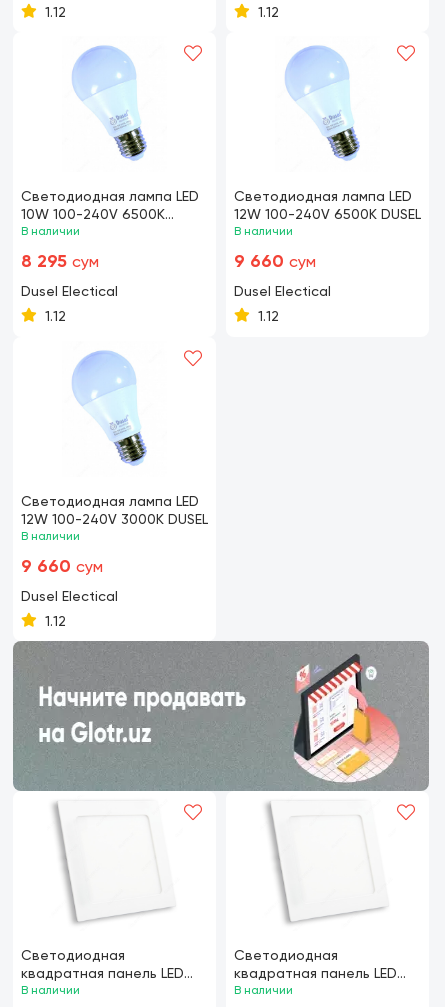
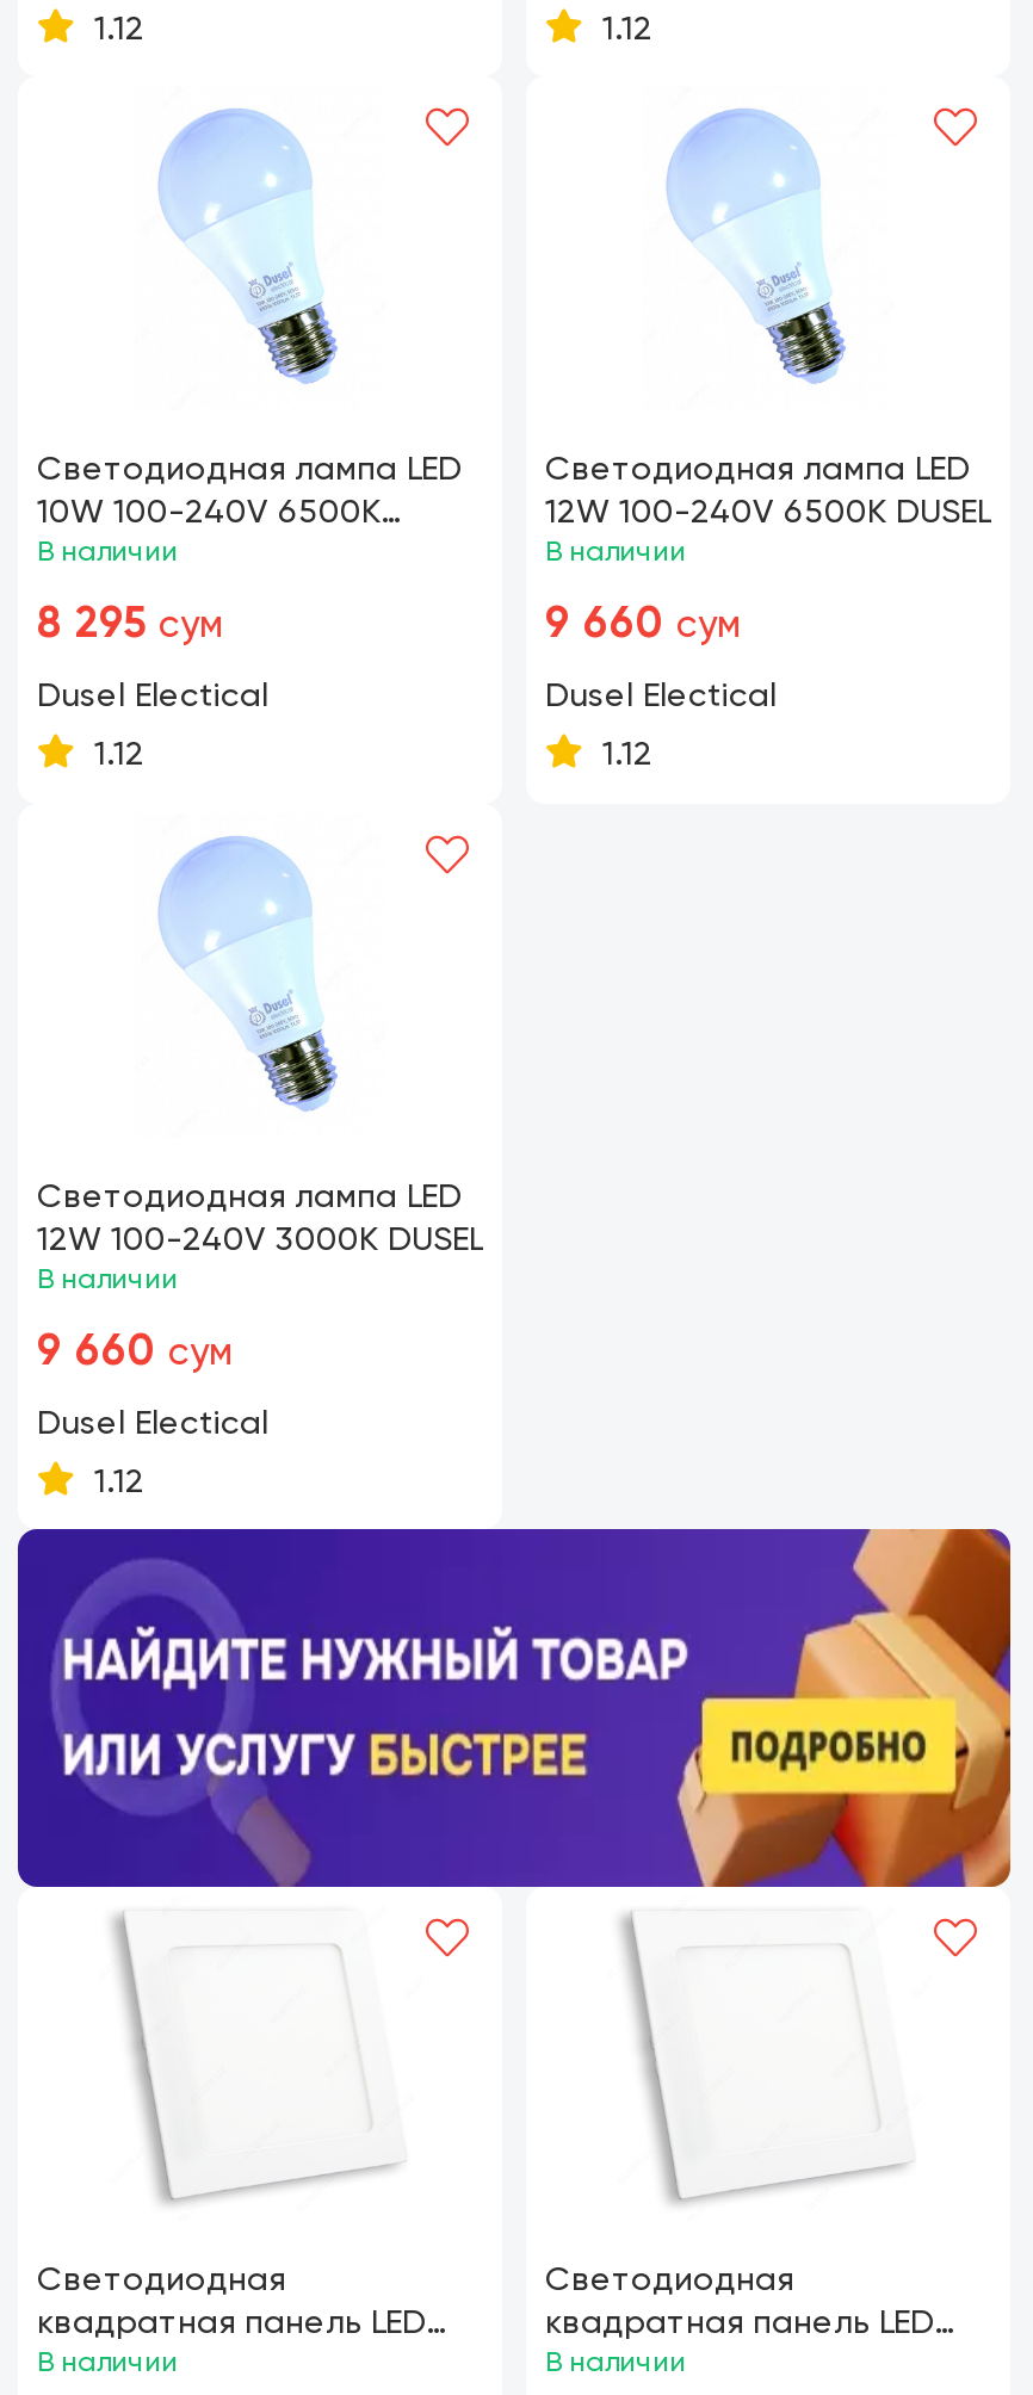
- [image]
+ [image]
